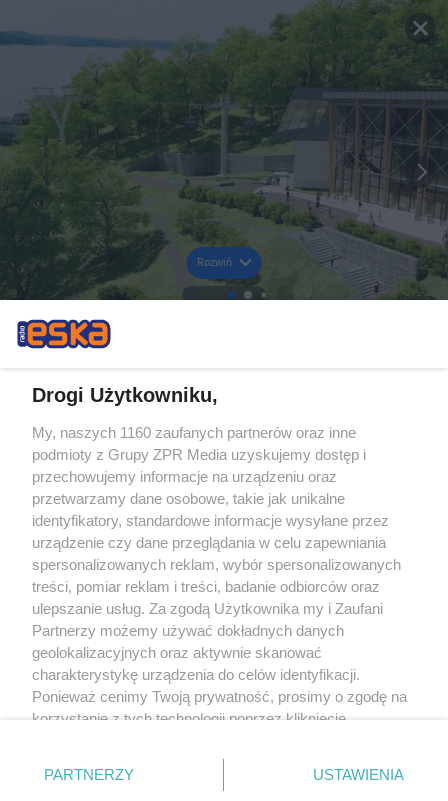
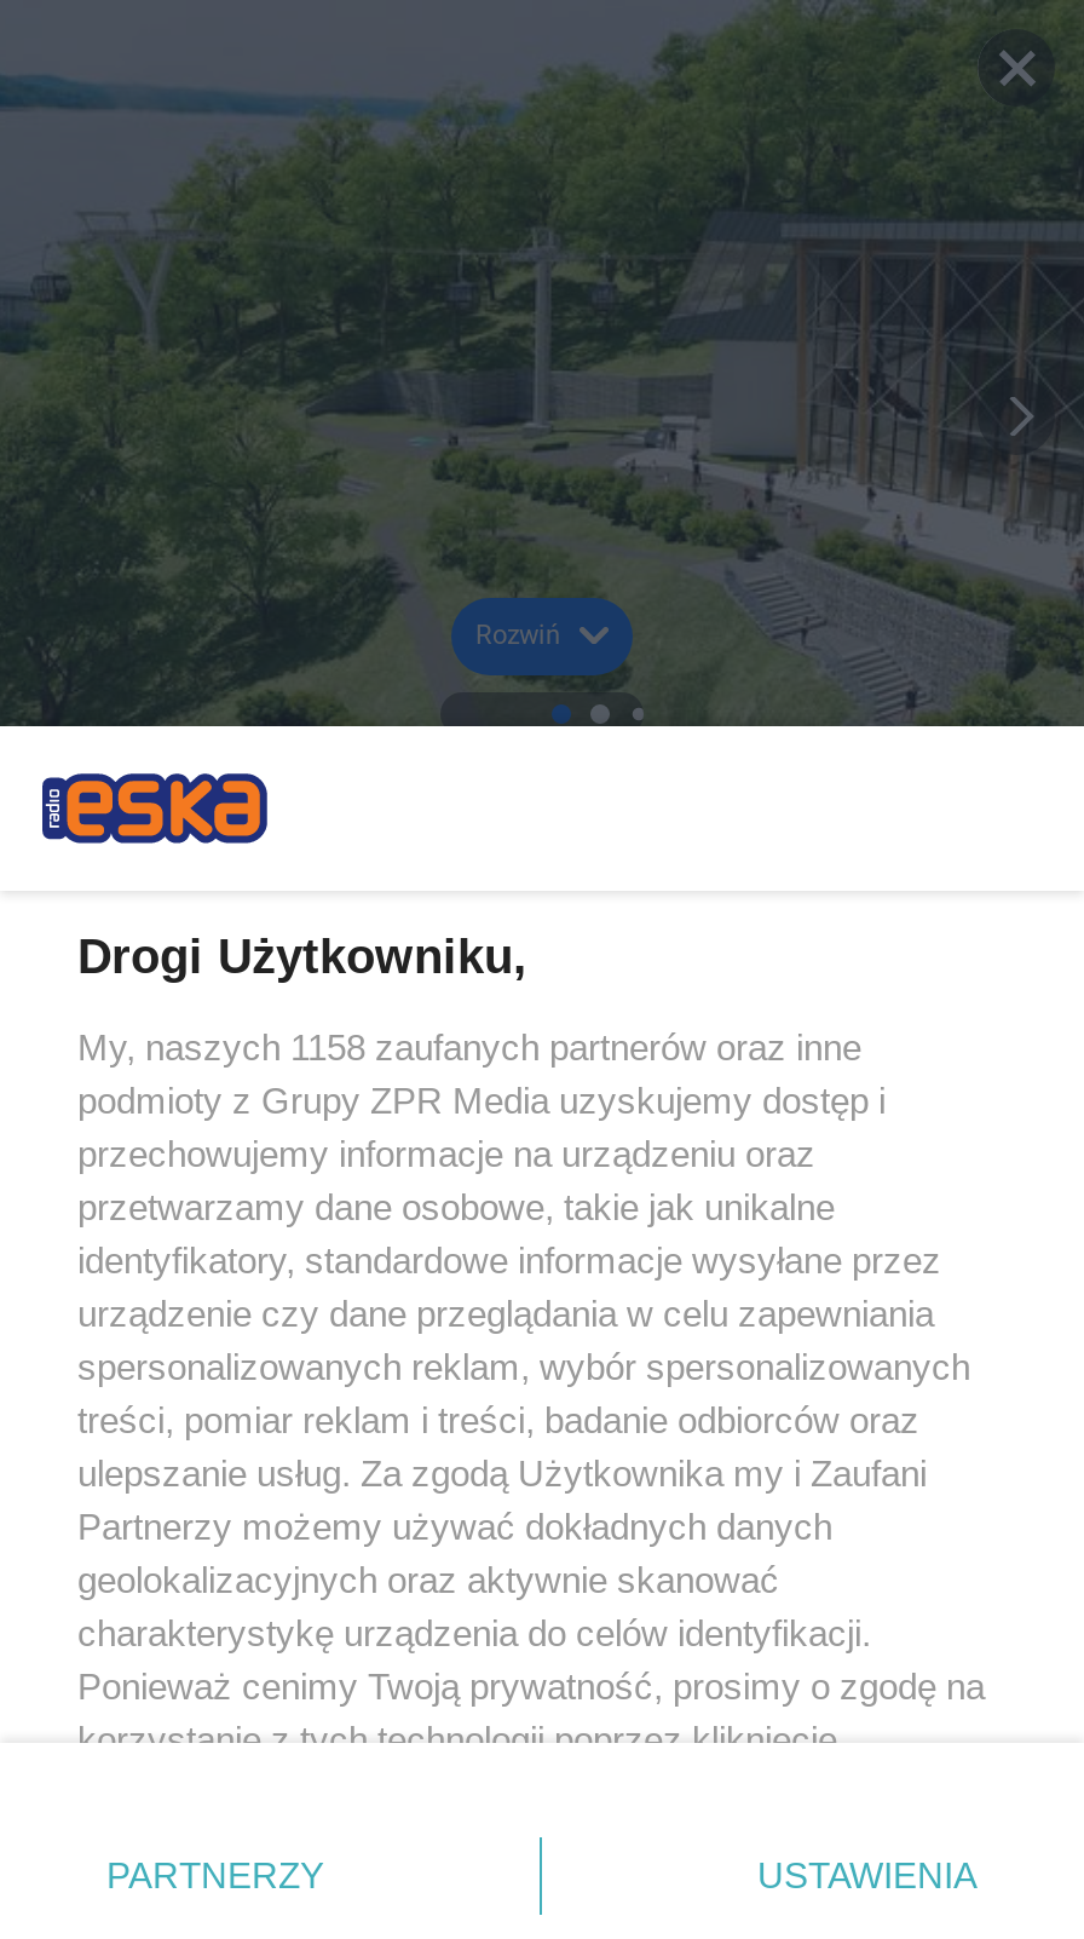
- My, naszych 1160 zaufanych partnerów oraz inne
+ My, naszych 1158 zaufanych partnerów oraz inne
